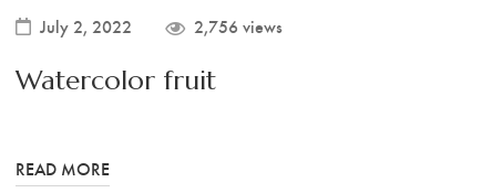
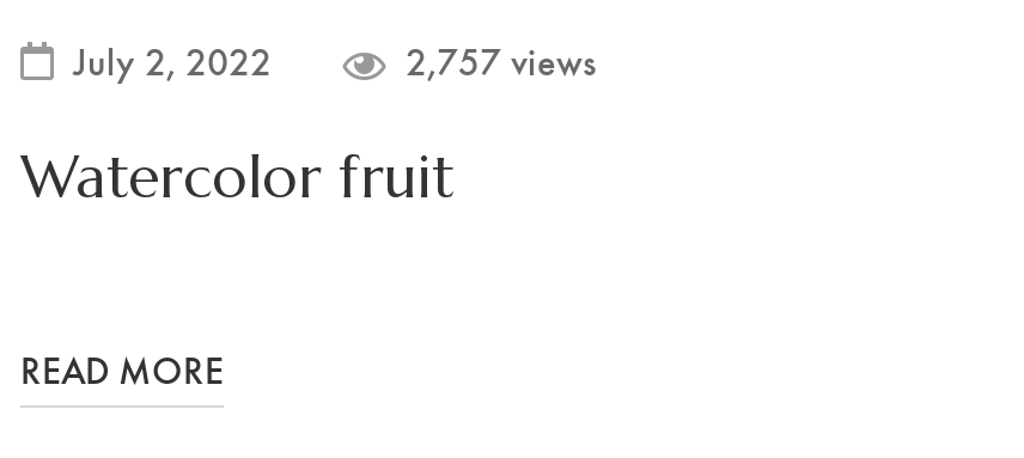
- 2,756 views
+ 2,757 views
